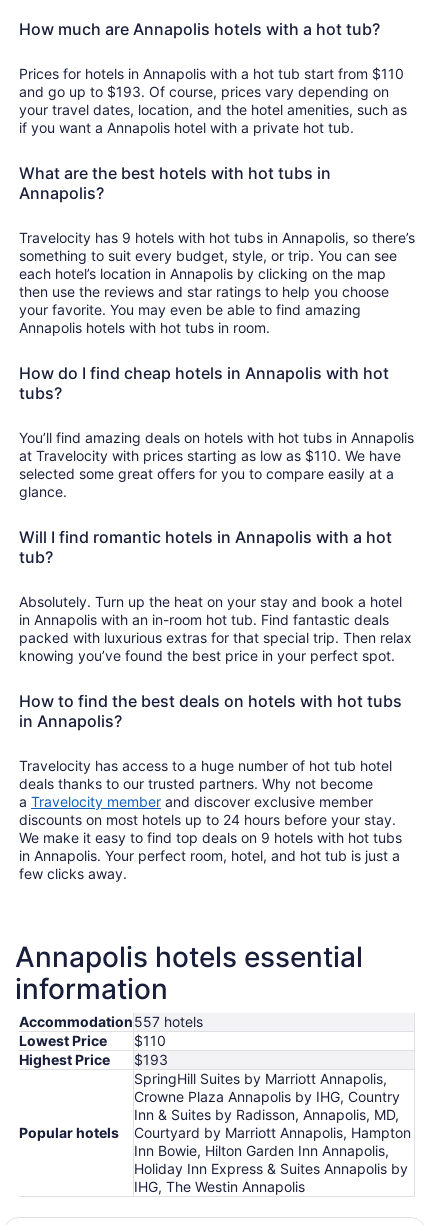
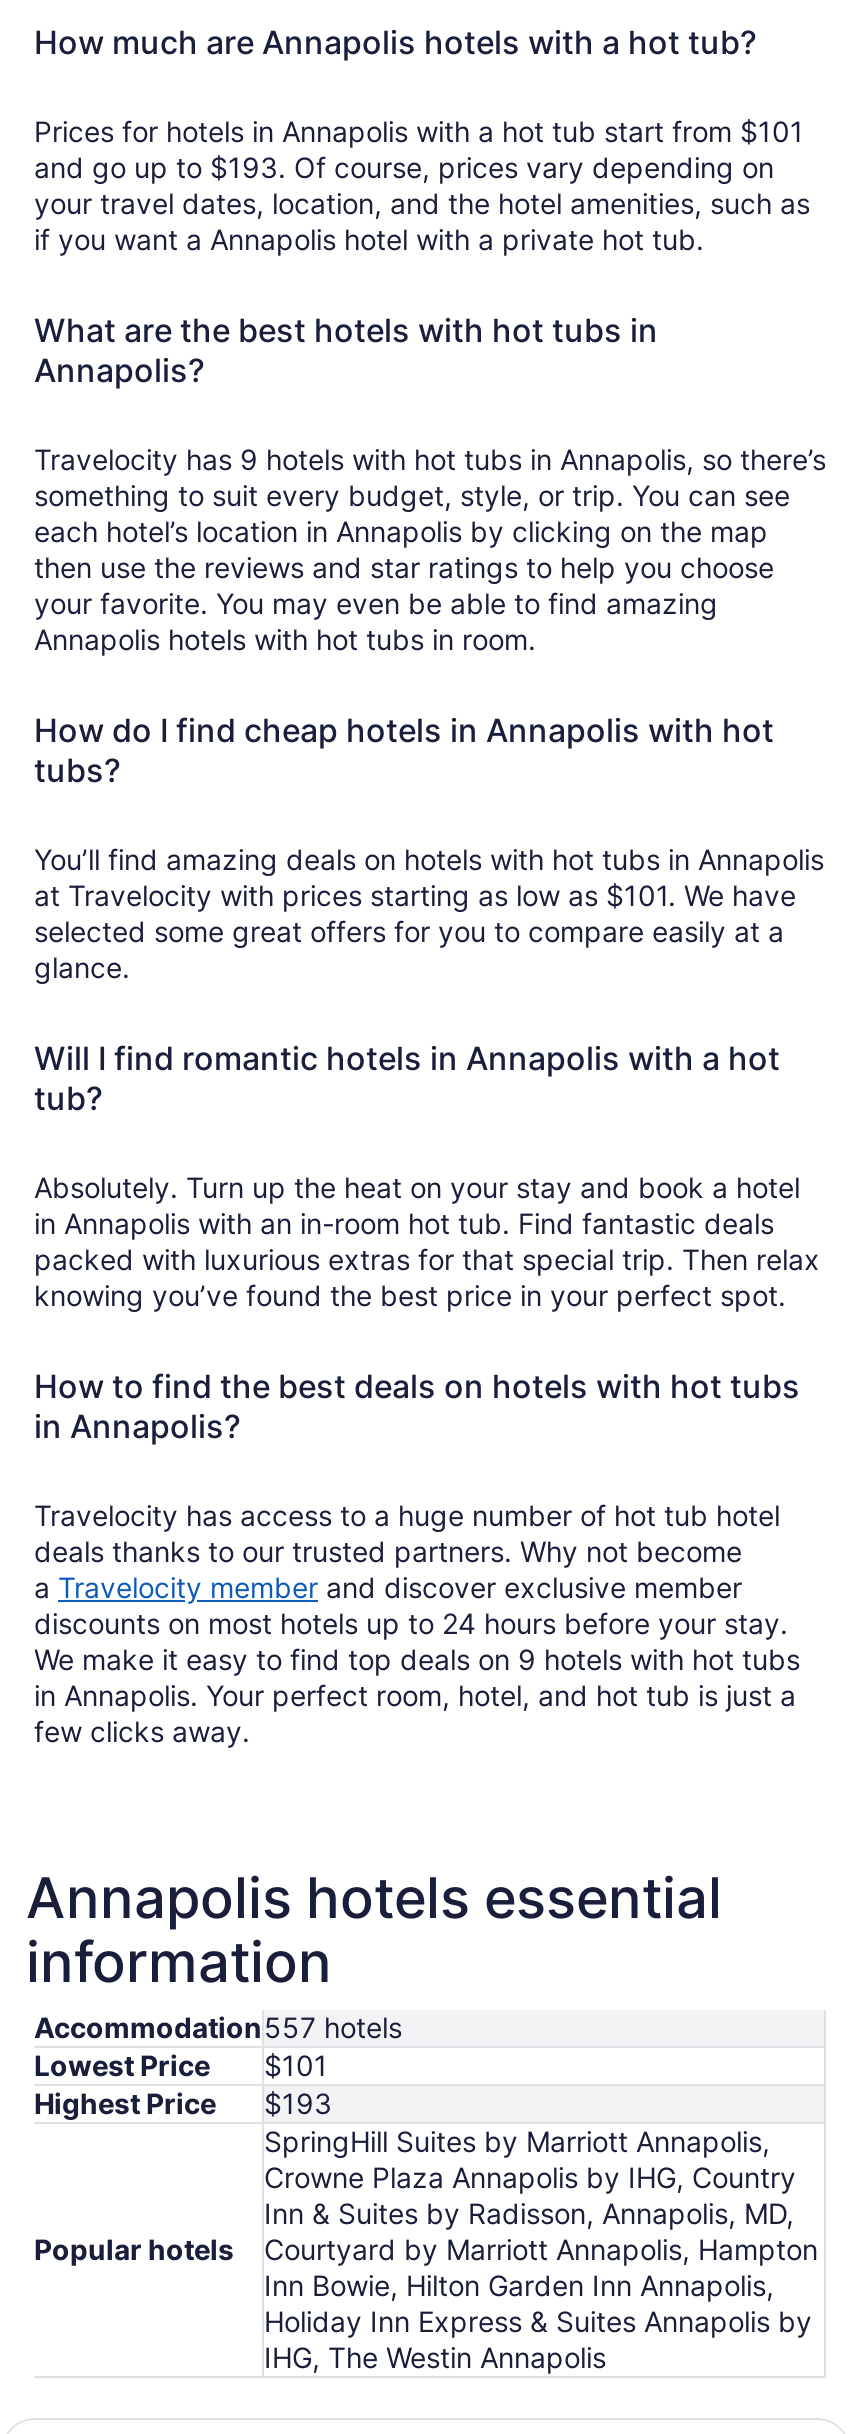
- Prices for hotels in Annapolis with a hot tub start from $110
+ Prices for hotels in Annapolis with a hot tub start from $101

- at Travelocity with prices starting as low as $110. We have
+ at Travelocity with prices starting as low as $101. We have

- Lowest Price $110
+ Lowest Price $101
